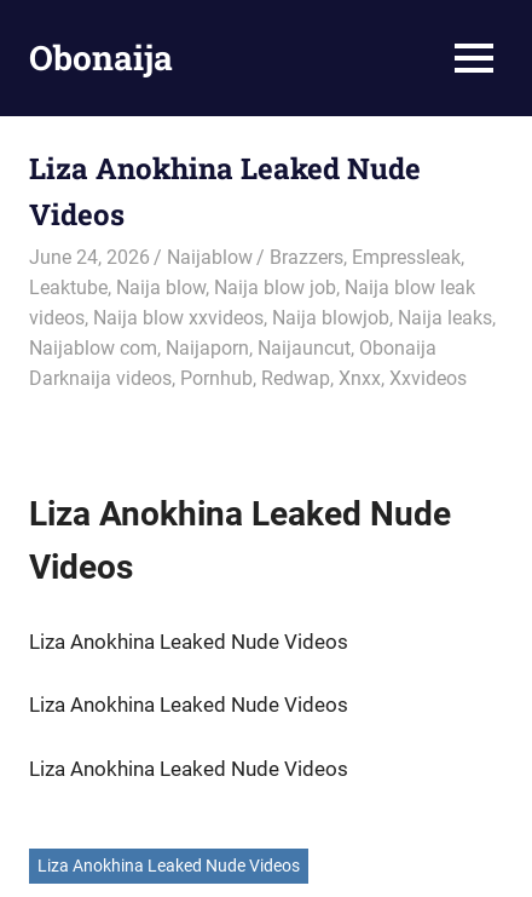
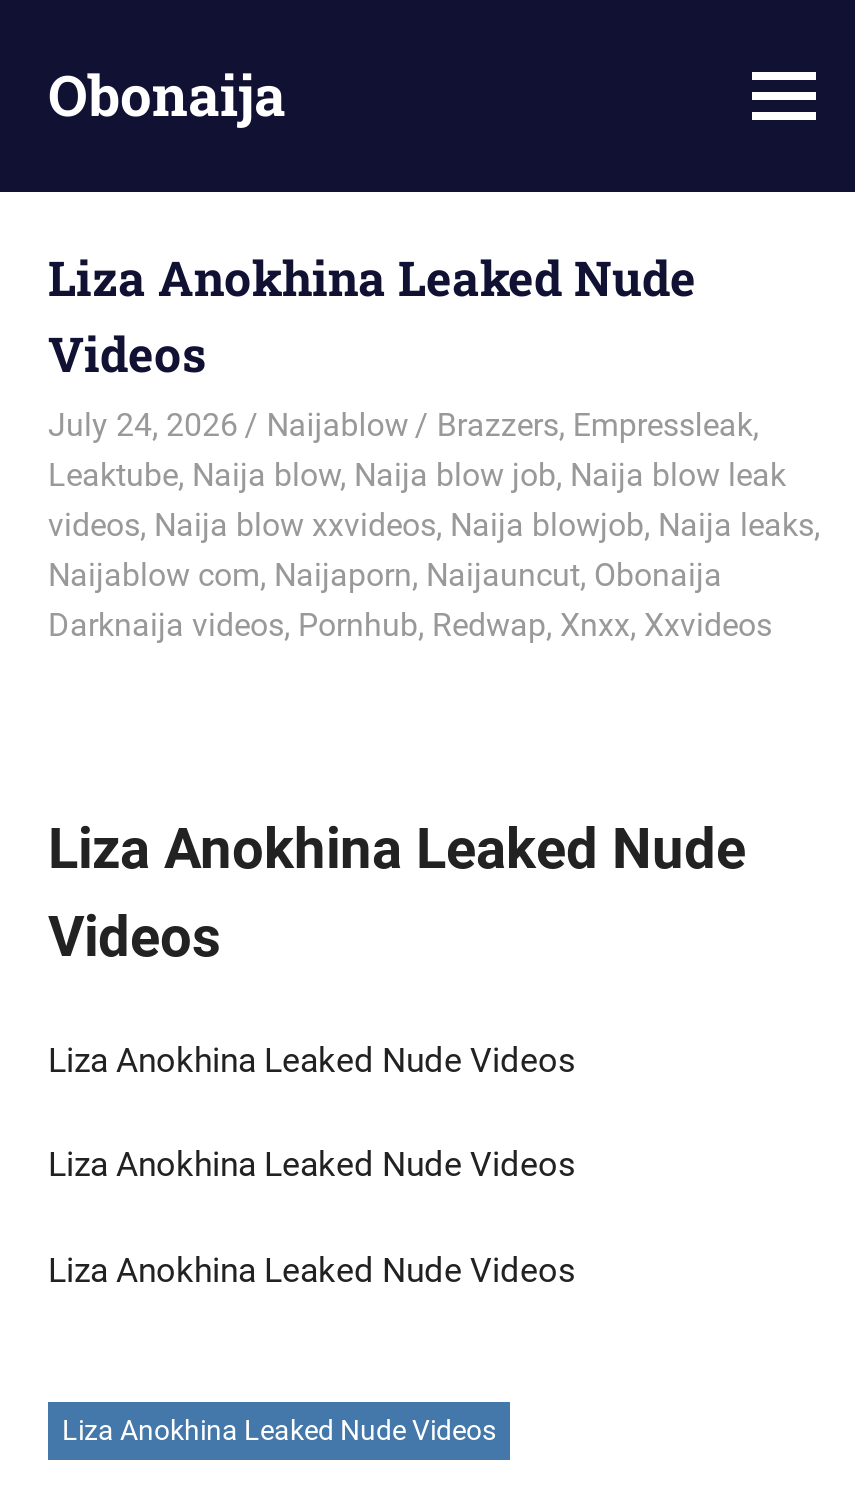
- June 24, 2026 Naijablow Brazzers, Empressleak,
+ July 24, 2026 Naijablow Brazzers, Empressleak,
